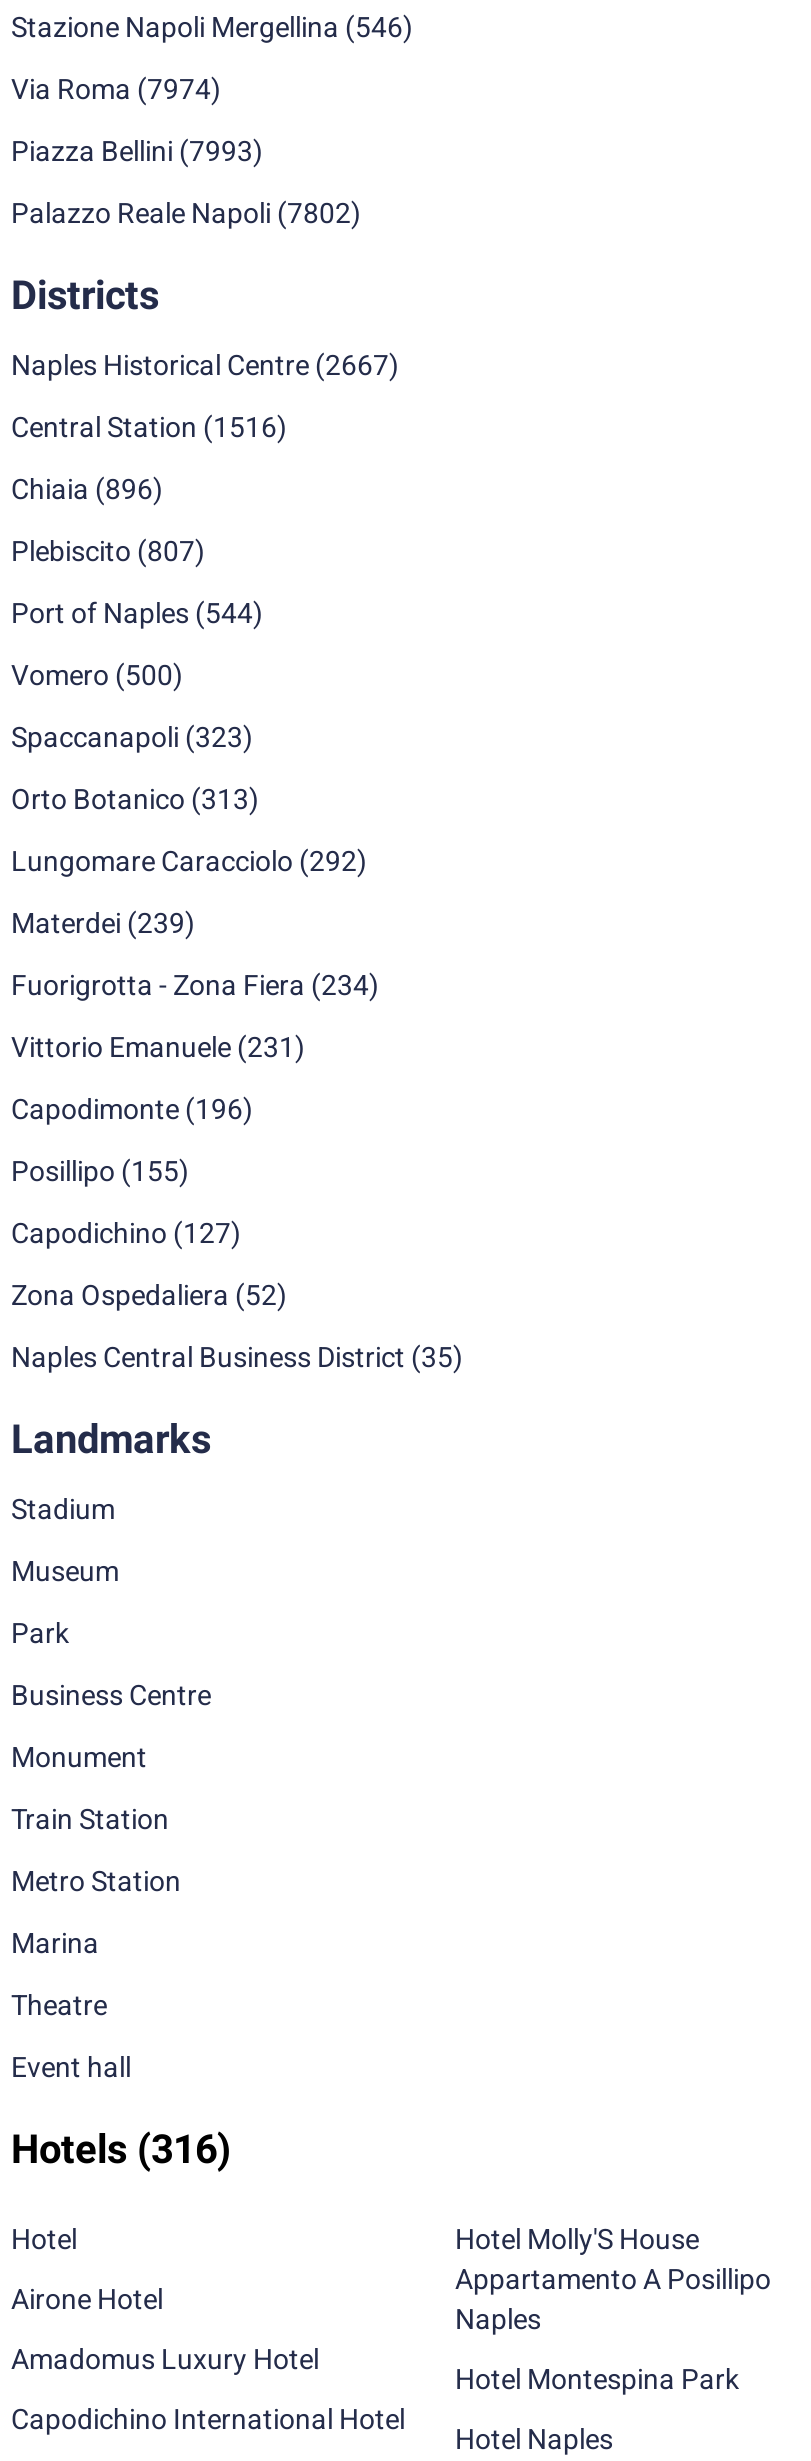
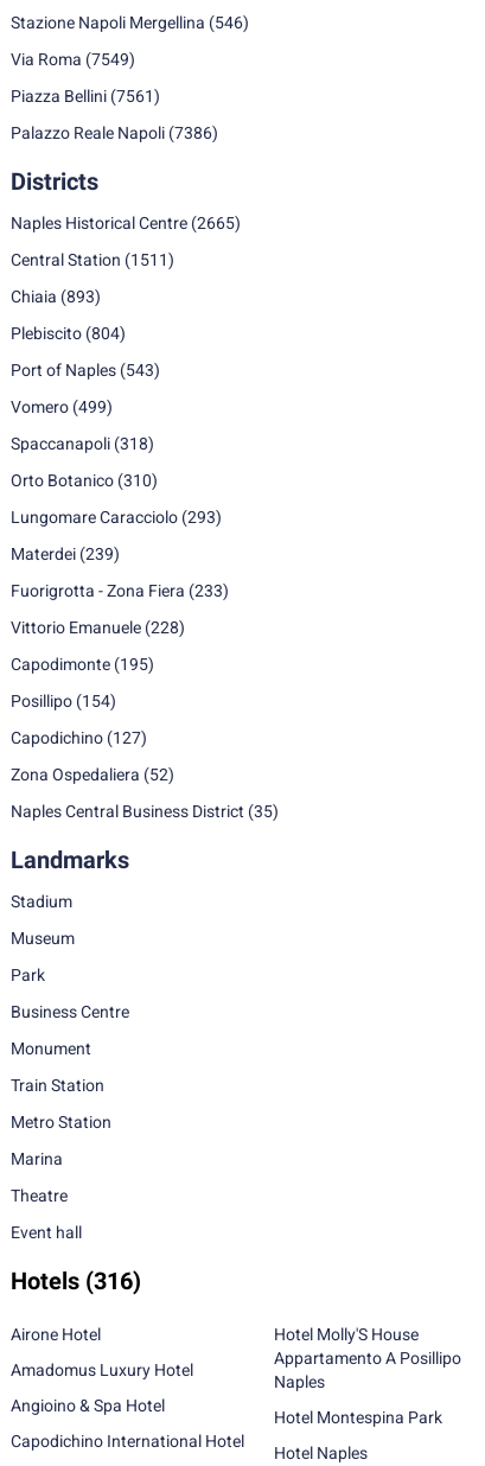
- Via Roma (7974)
+ Via Roma (7549)

- Piazza Bellini (7993)
+ Piazza Bellini (7561)

- Palazzo Reale Napoli (7802)
+ Palazzo Reale Napoli (7386)

- Naples Historical Centre (2667)
+ Naples Historical Centre (2665)

- Central Station (1516)
+ Central Station (1511)

- Chiaia (896)
+ Chiaia (893)

- Plebiscito (807)
+ Plebiscito (804)

- Port of Naples (544)
+ Port of Naples (543)

- Vomero (500)
+ Vomero (499)

- Spaccanapoli (323)
+ Spaccanapoli (318)

- Orto Botanico (313)
+ Orto Botanico (310)

- Lungomare Caracciolo (292)
+ Lungomare Caracciolo (293)

- Fuorigrotta - Zona Fiera (234)
+ Fuorigrotta - Zona Fiera (233)

- Vittorio Emanuele (231)
+ Vittorio Emanuele (228)

- Capodimonte (196)
+ Capodimonte (195)

- Posillipo (155)
+ Posillipo (154)

- Hotel

moved up: Airone Hotel | Amadomus Luxury Hotel

+ Angioino & Spa Hotel
